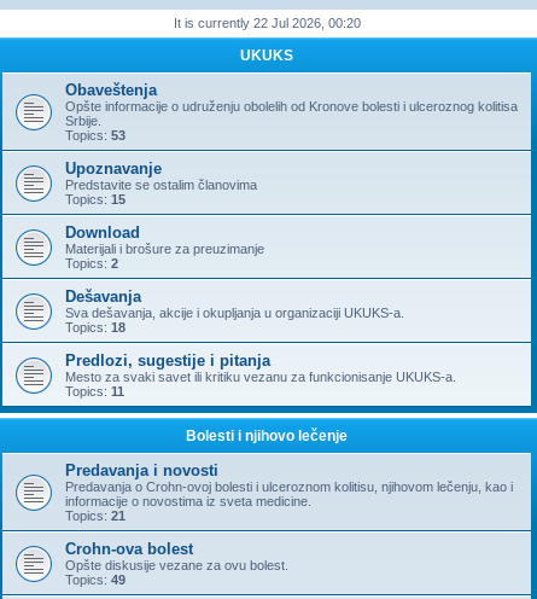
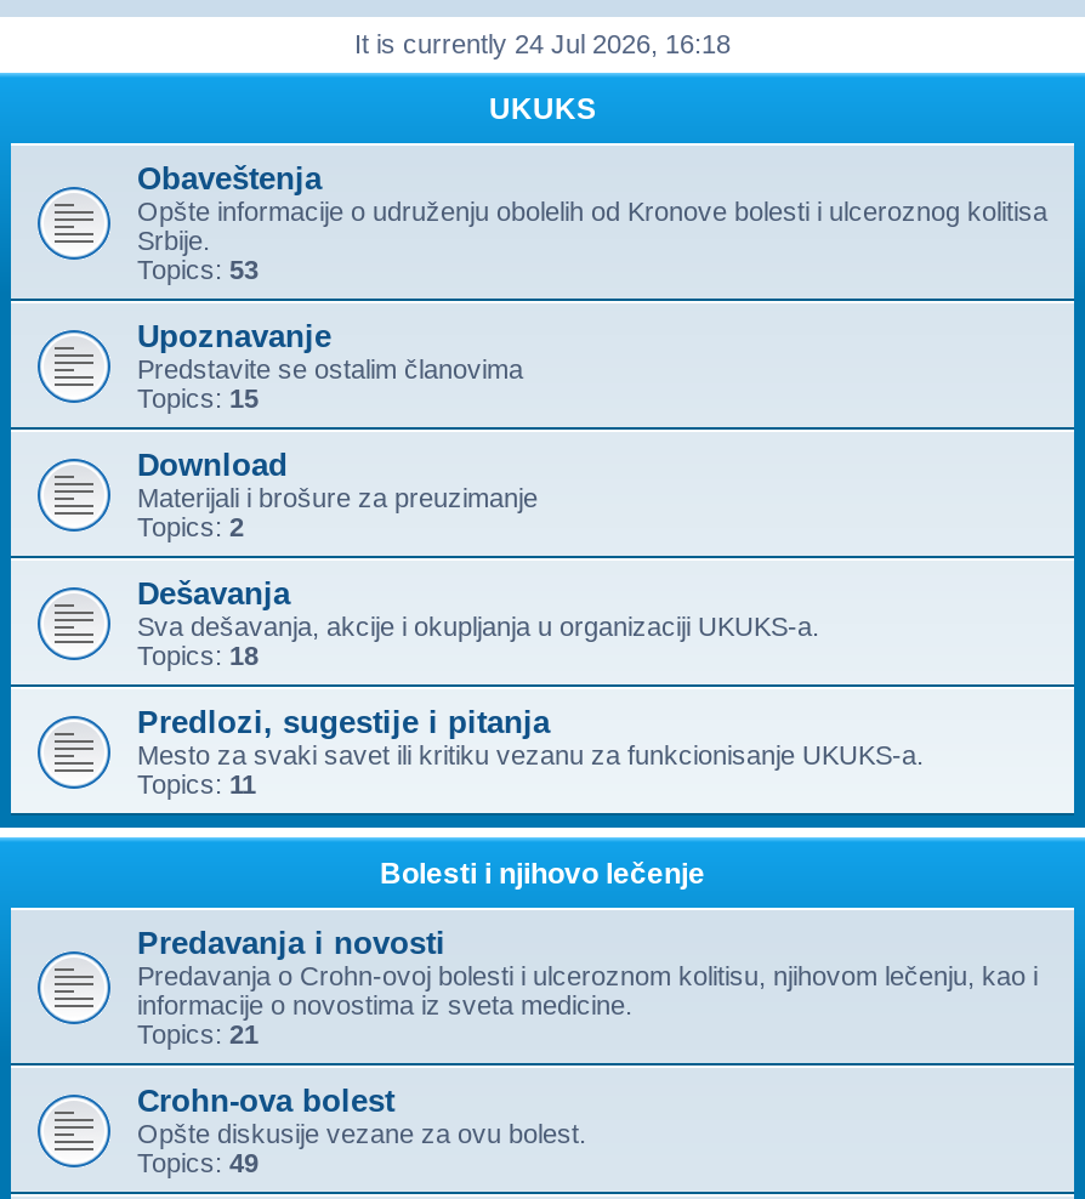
- It is currently 22 Jul 2026, 00:20
+ It is currently 24 Jul 2026, 16:18
